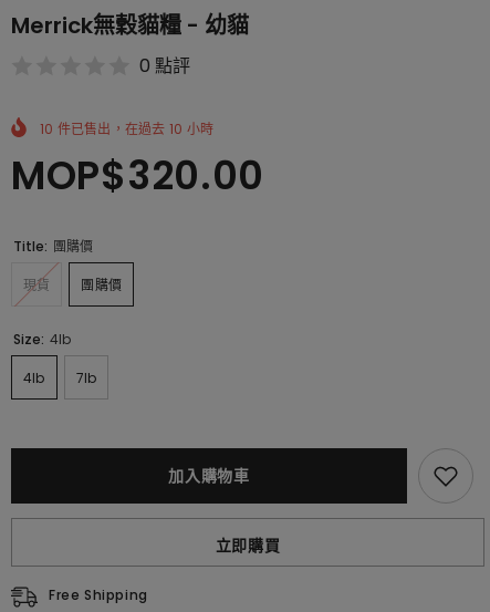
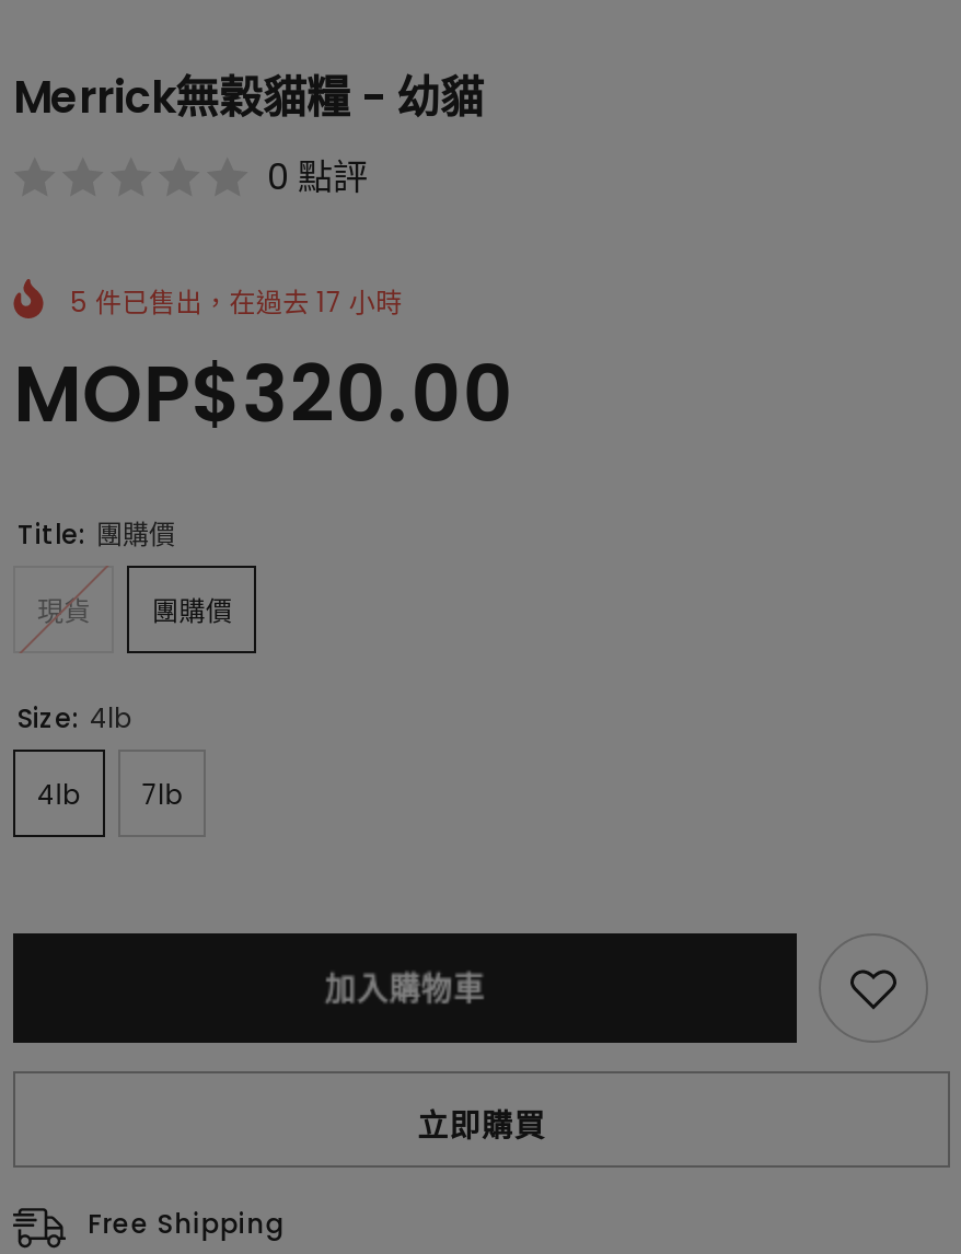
- 10件已售出，在過去10小時
+ 5件已售出，在過去17小時
